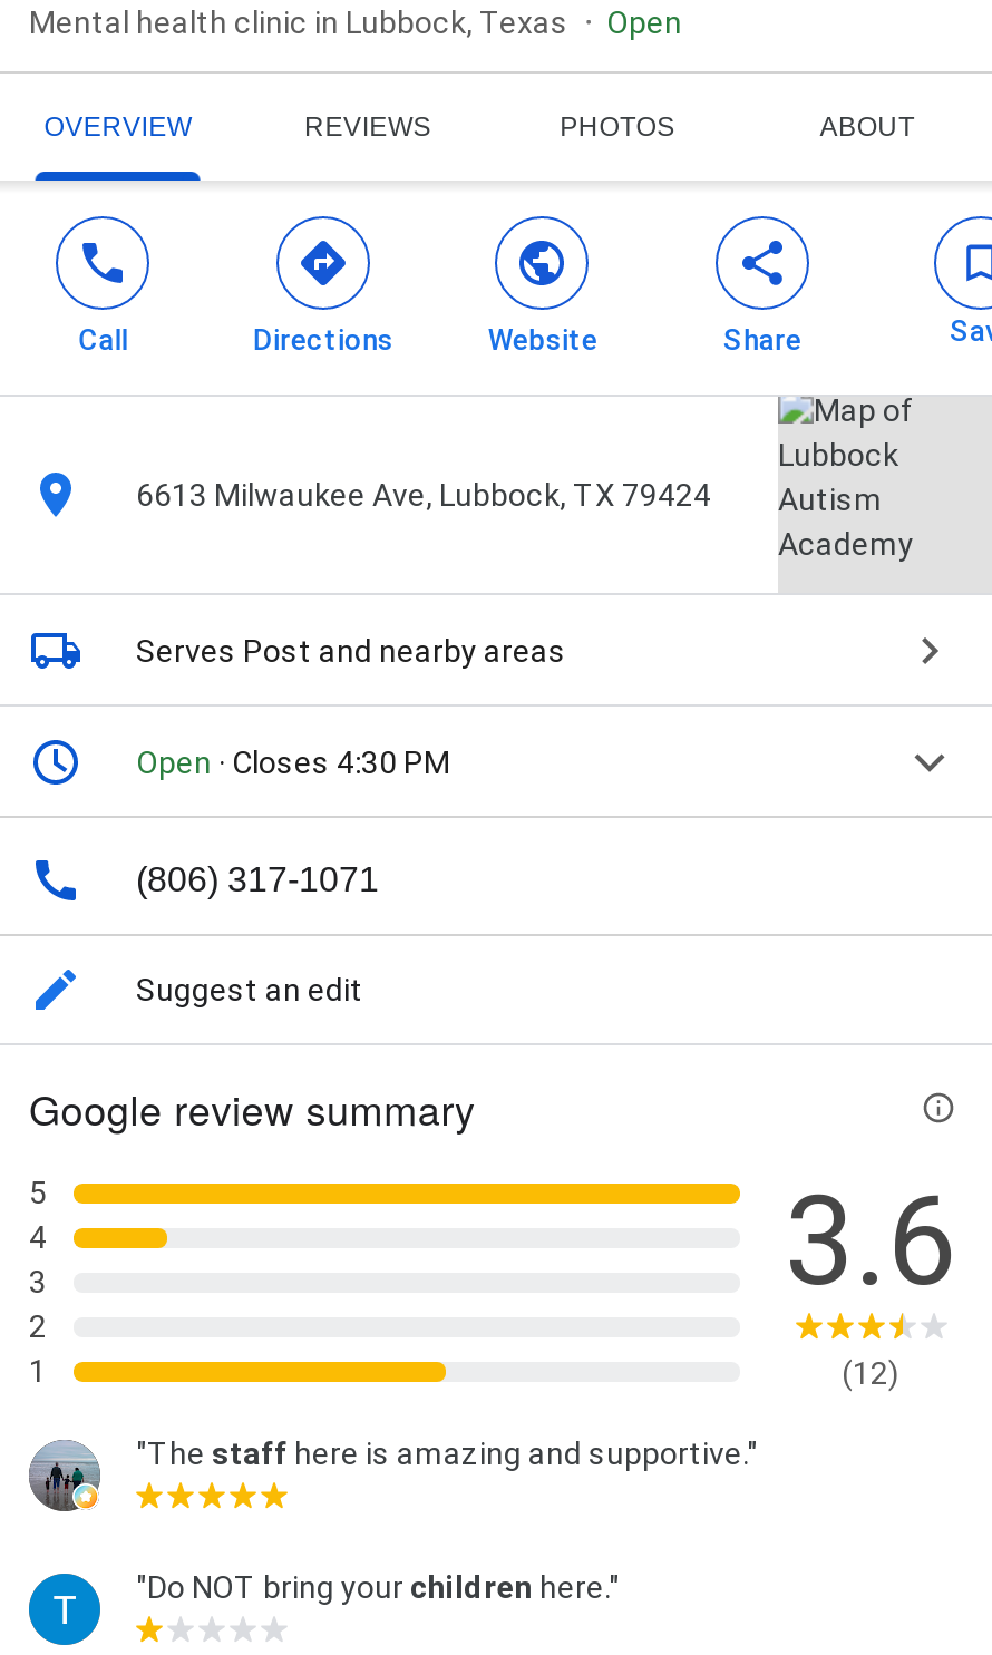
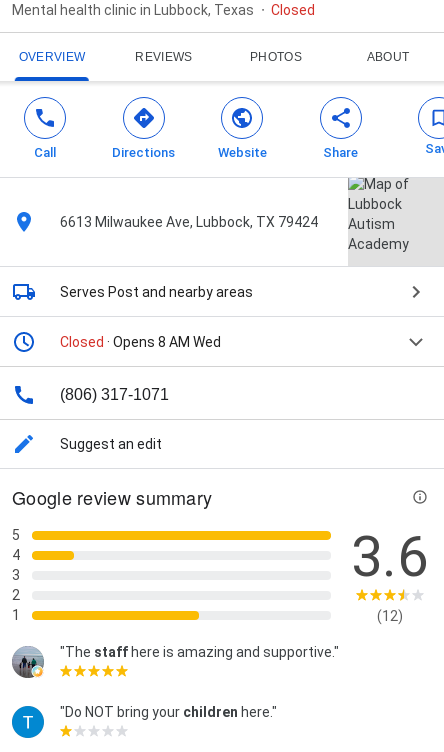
- Open
+ Closed

- Open · Closes 4:30 PM
+ Closed · Opens 8 AM Wed
